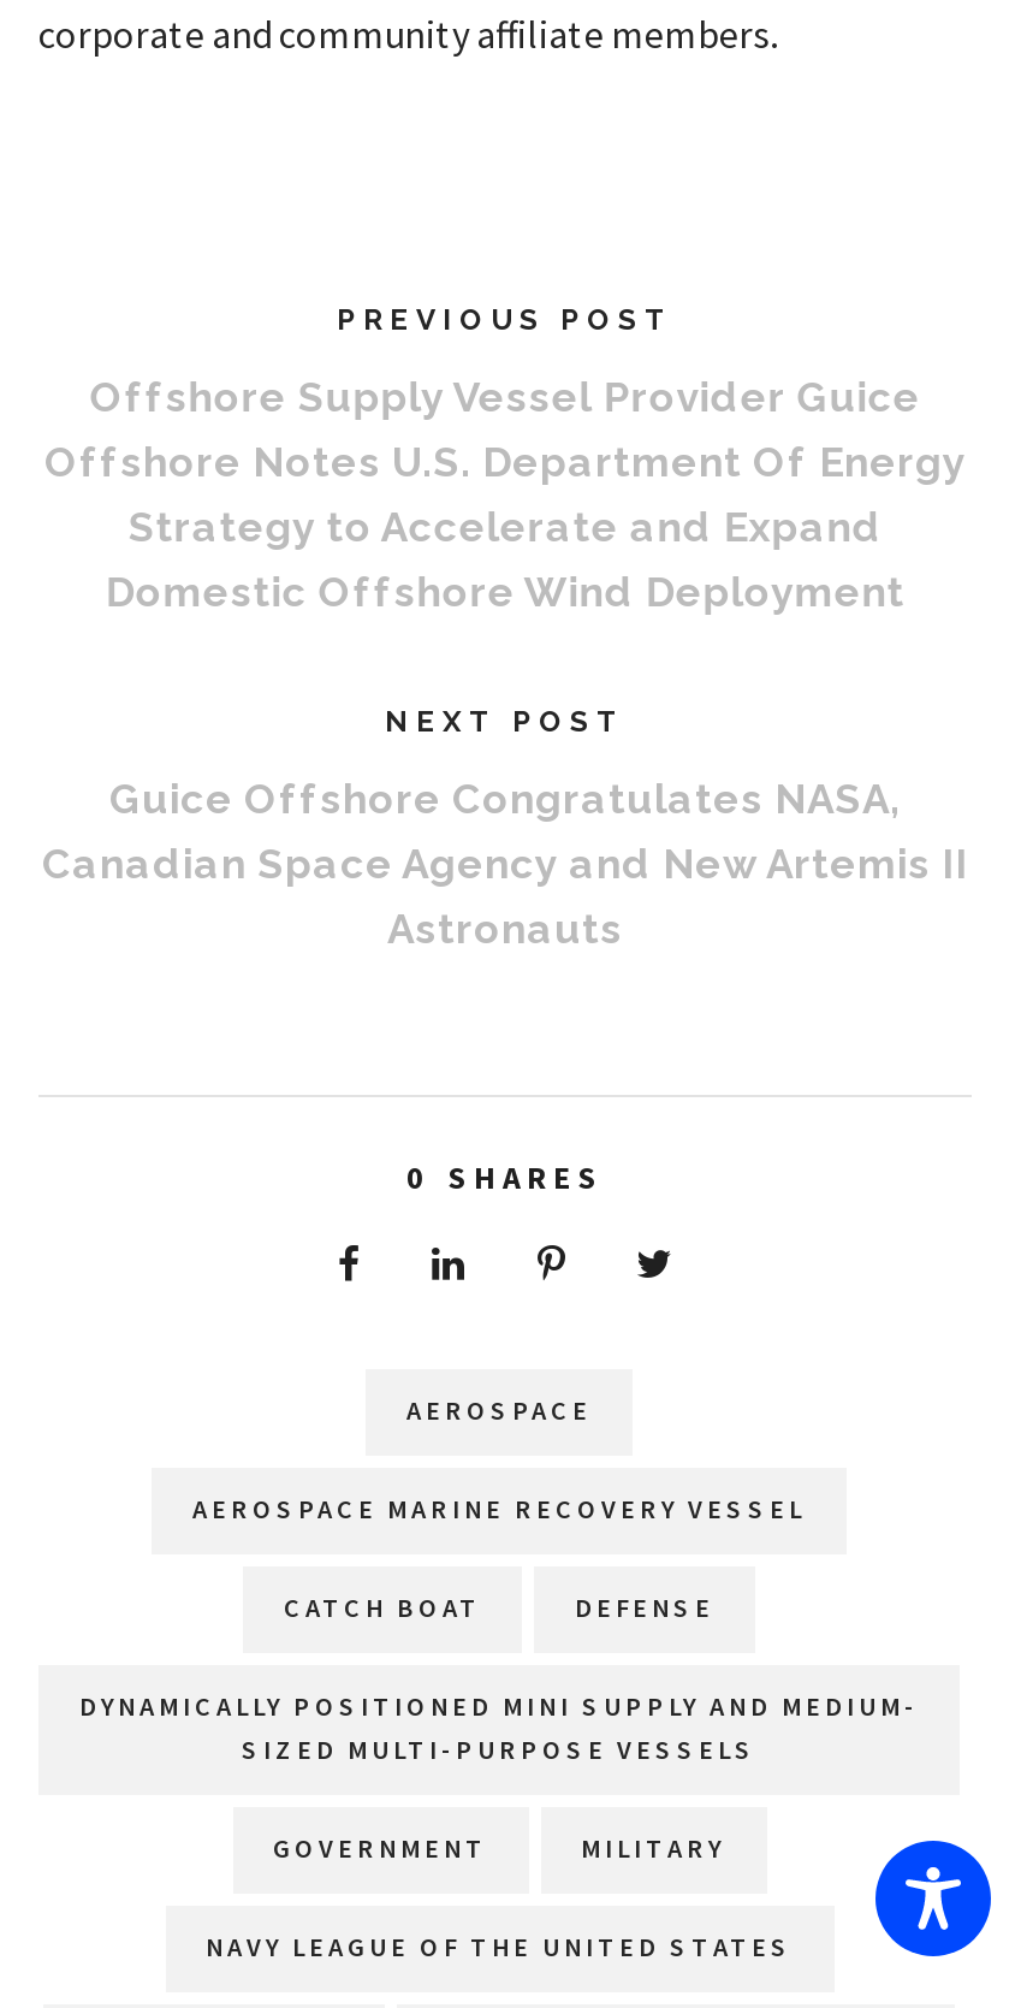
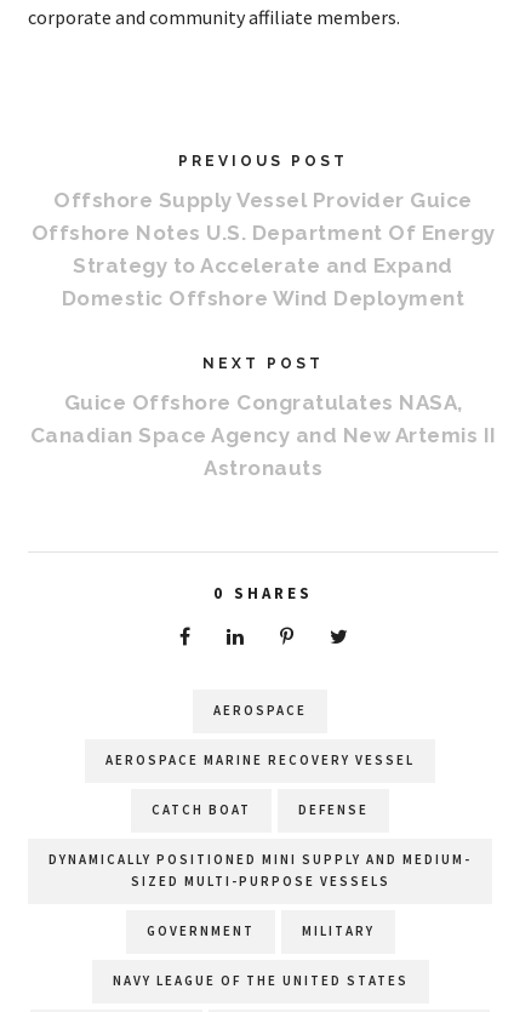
- [image]
